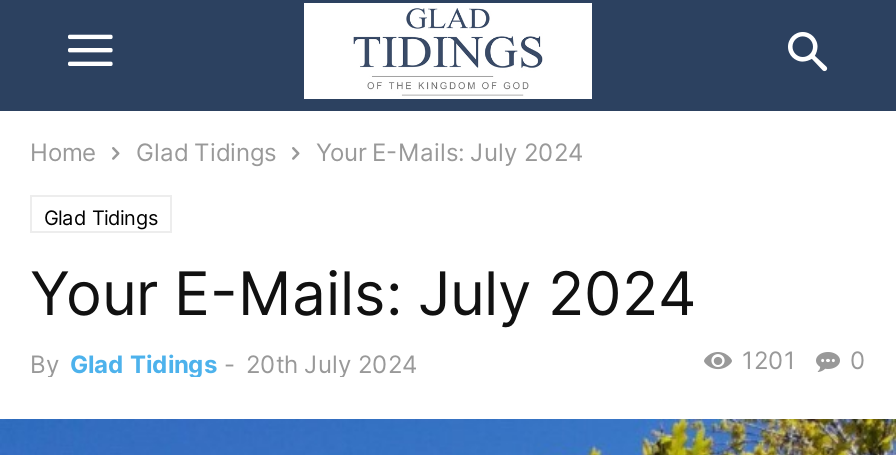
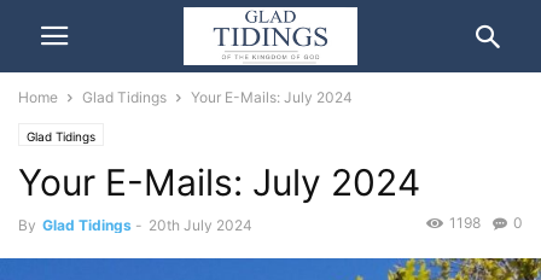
- 1201 0
+ 1198 0
